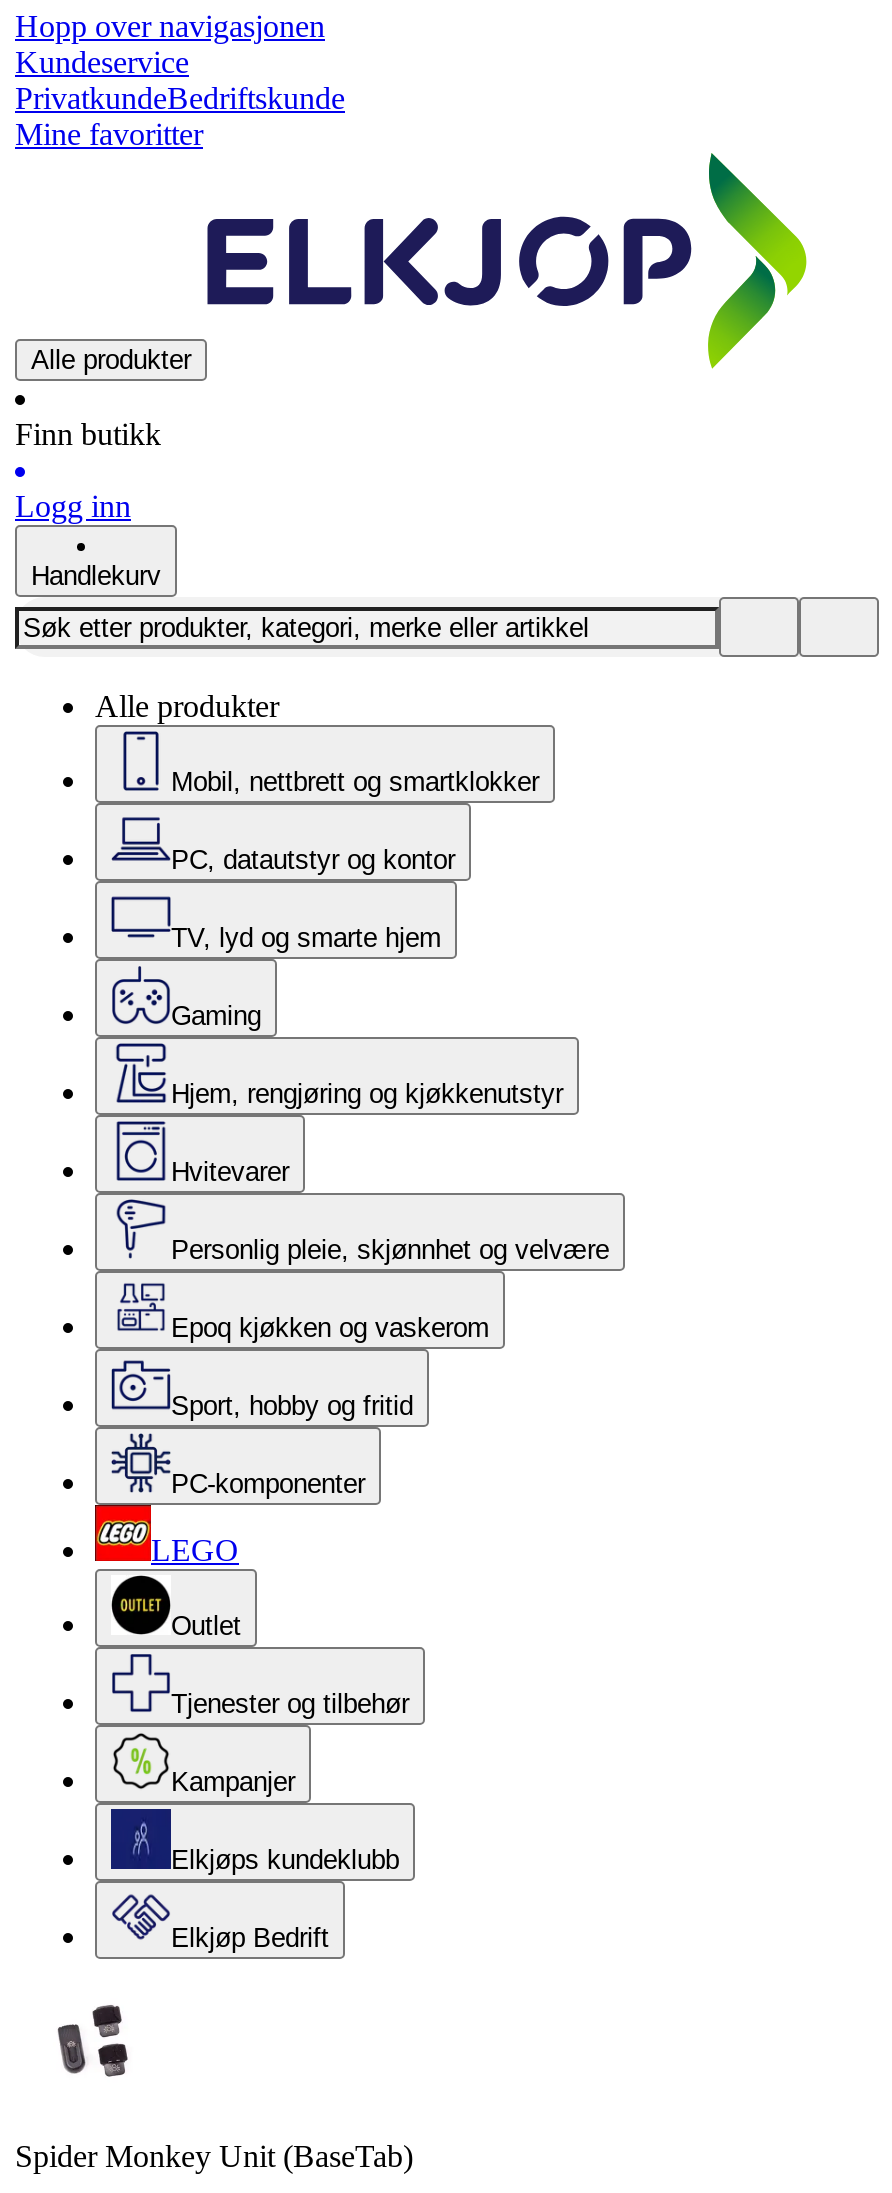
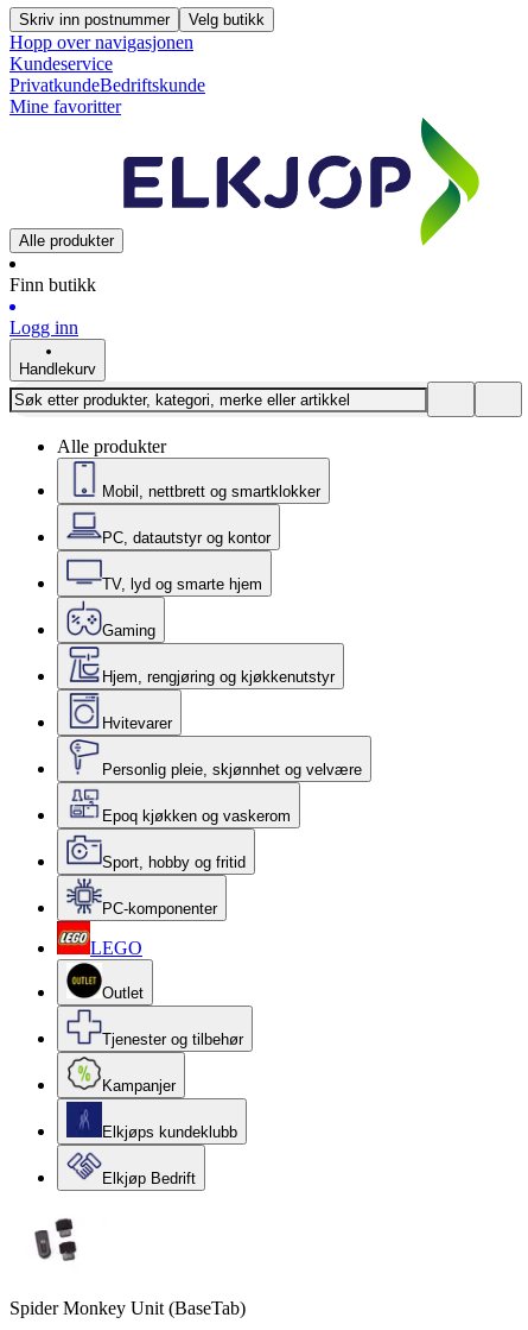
+ Skriv inn postnummer
+ Velg butikk
